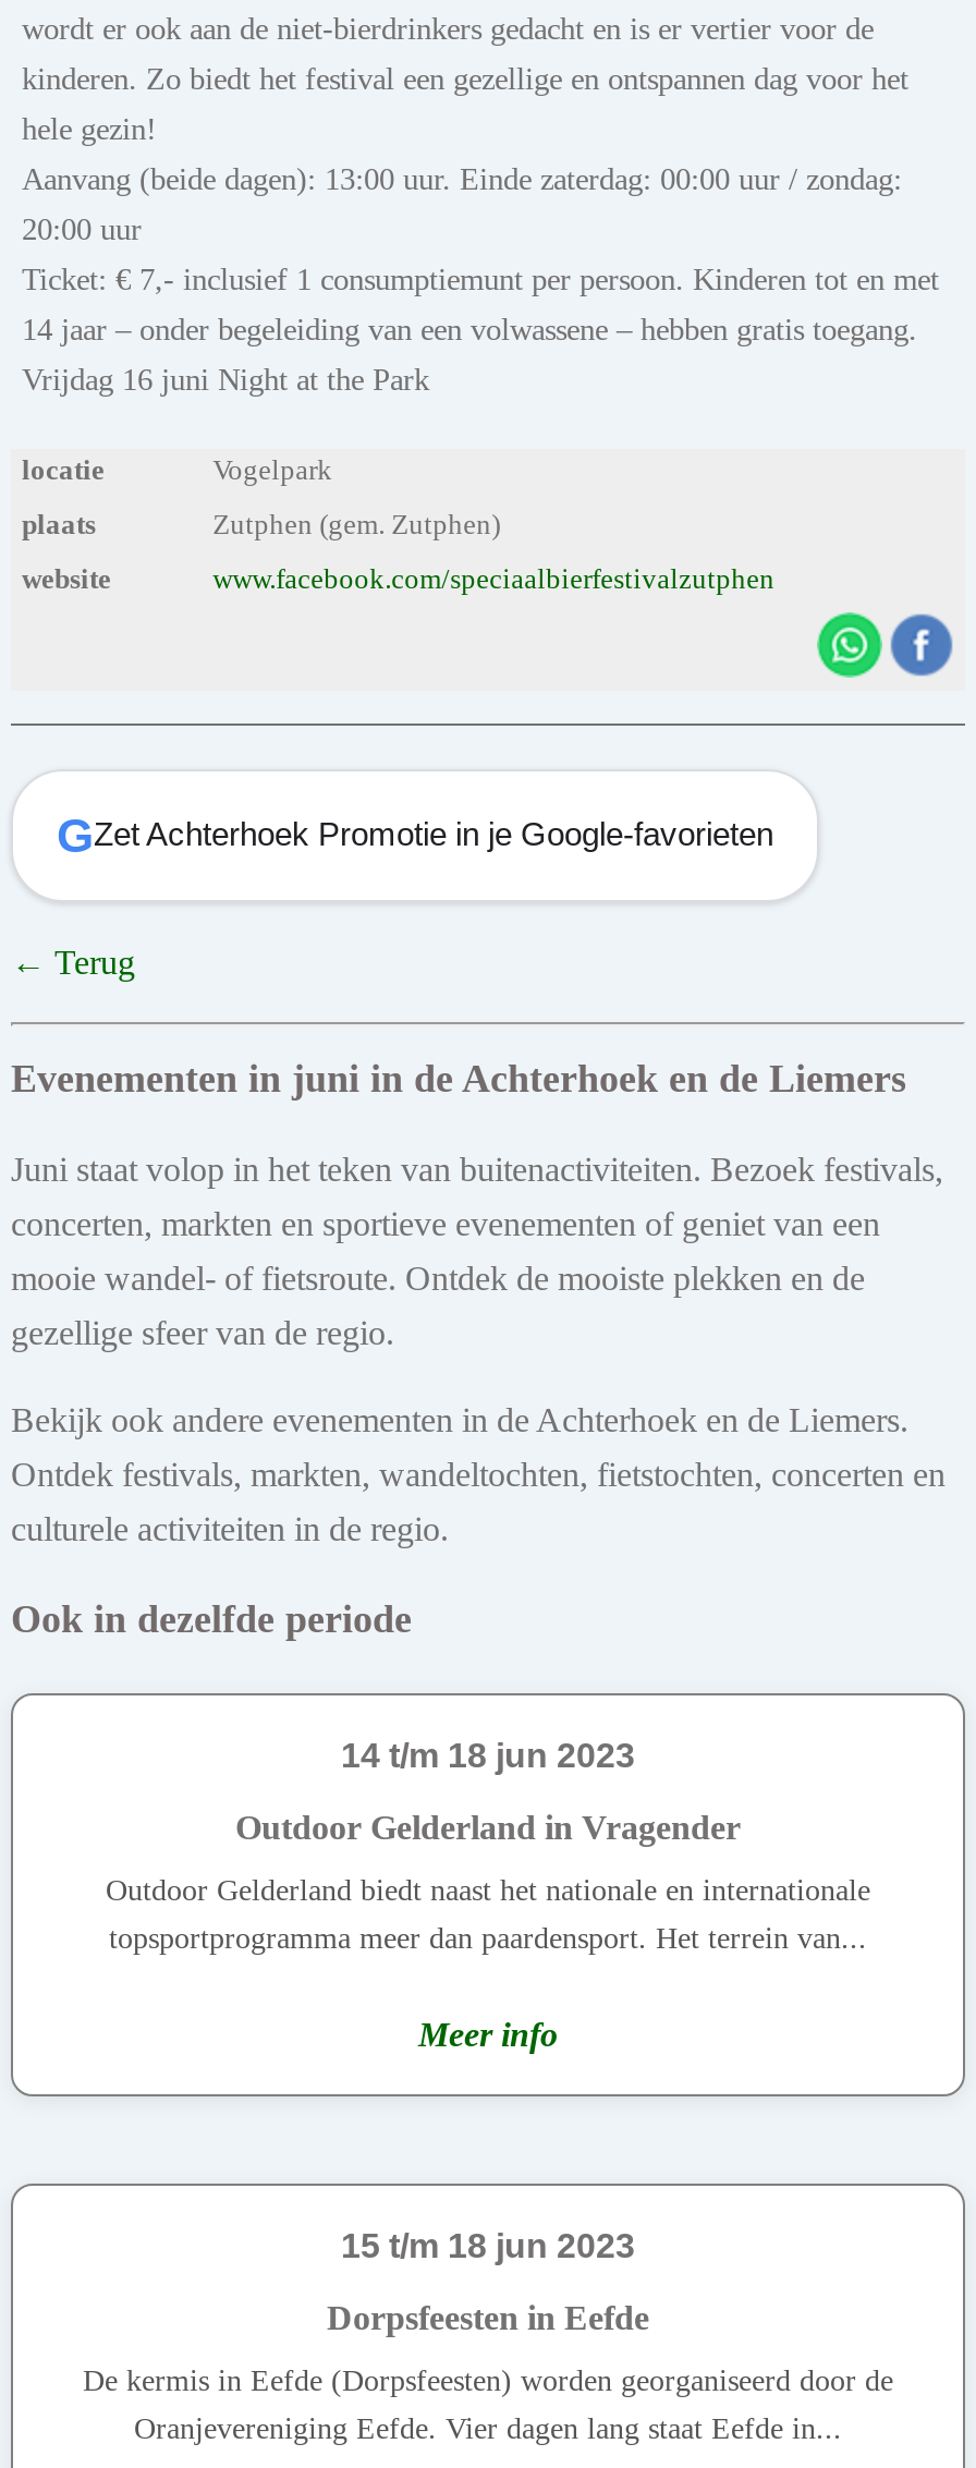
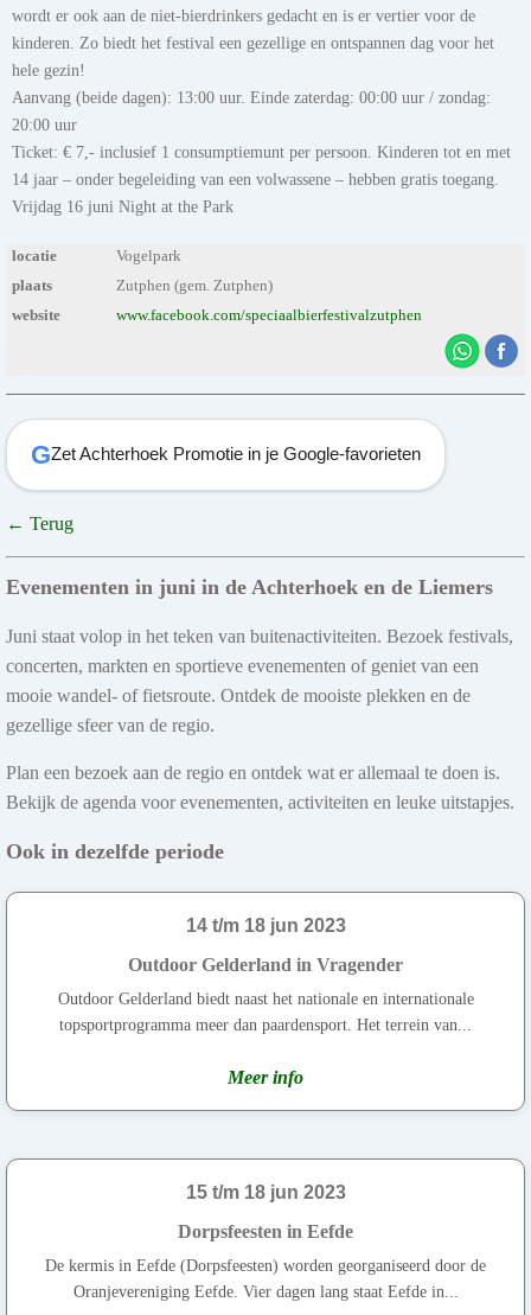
- Bekijk ook andere evenementen in de Achterhoek en de Liemers.
- Ontdek festivals, markten, wandeltochten, fietstochten, concerten en
- culturele activiteiten in de regio.
+ Plan een bezoek aan de regio en ontdek wat er allemaal te doen is.
+ Bekijk de agenda voor evenementen, activiteiten en leuke uitstapjes.
